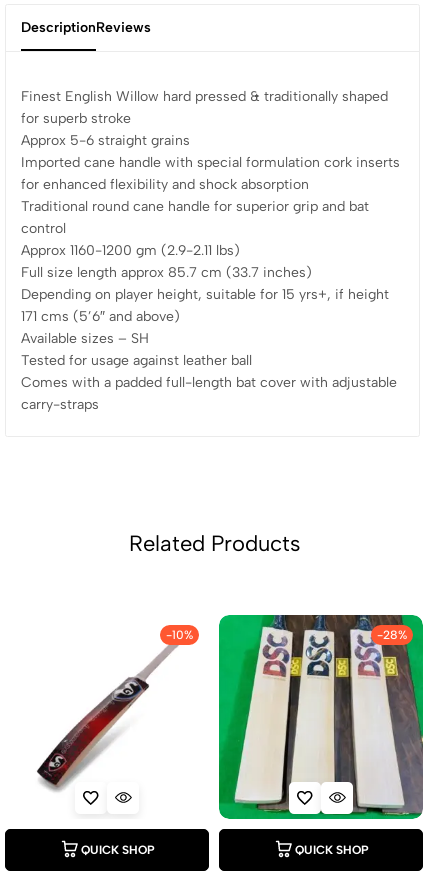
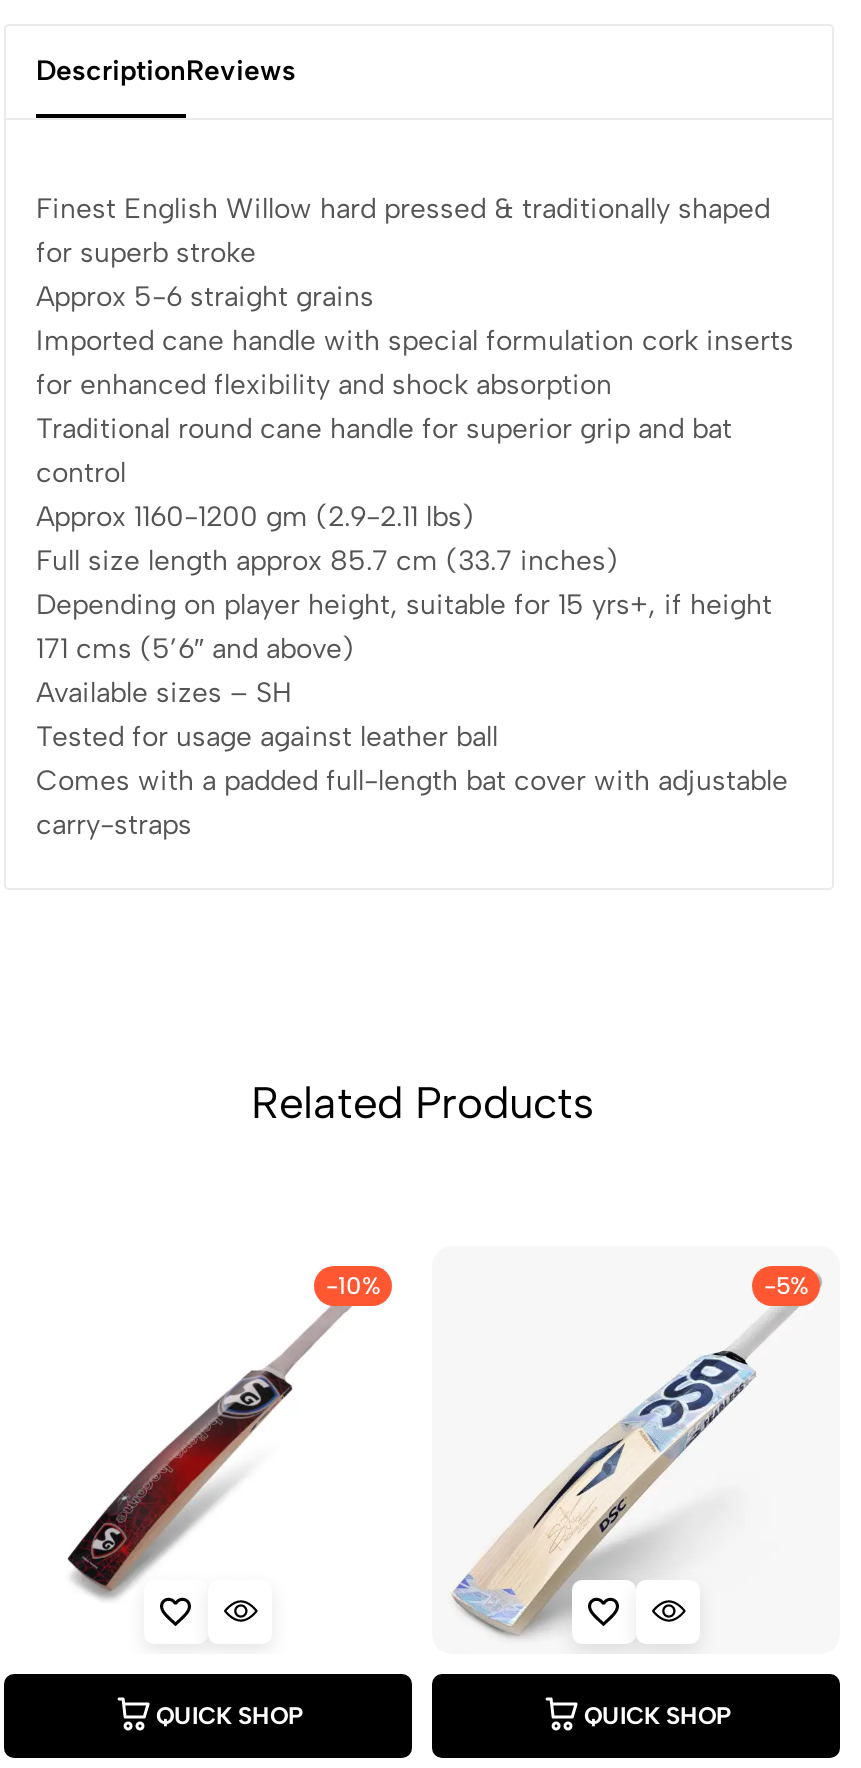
- [image]
- -28%
+ [image]
+ -5%
